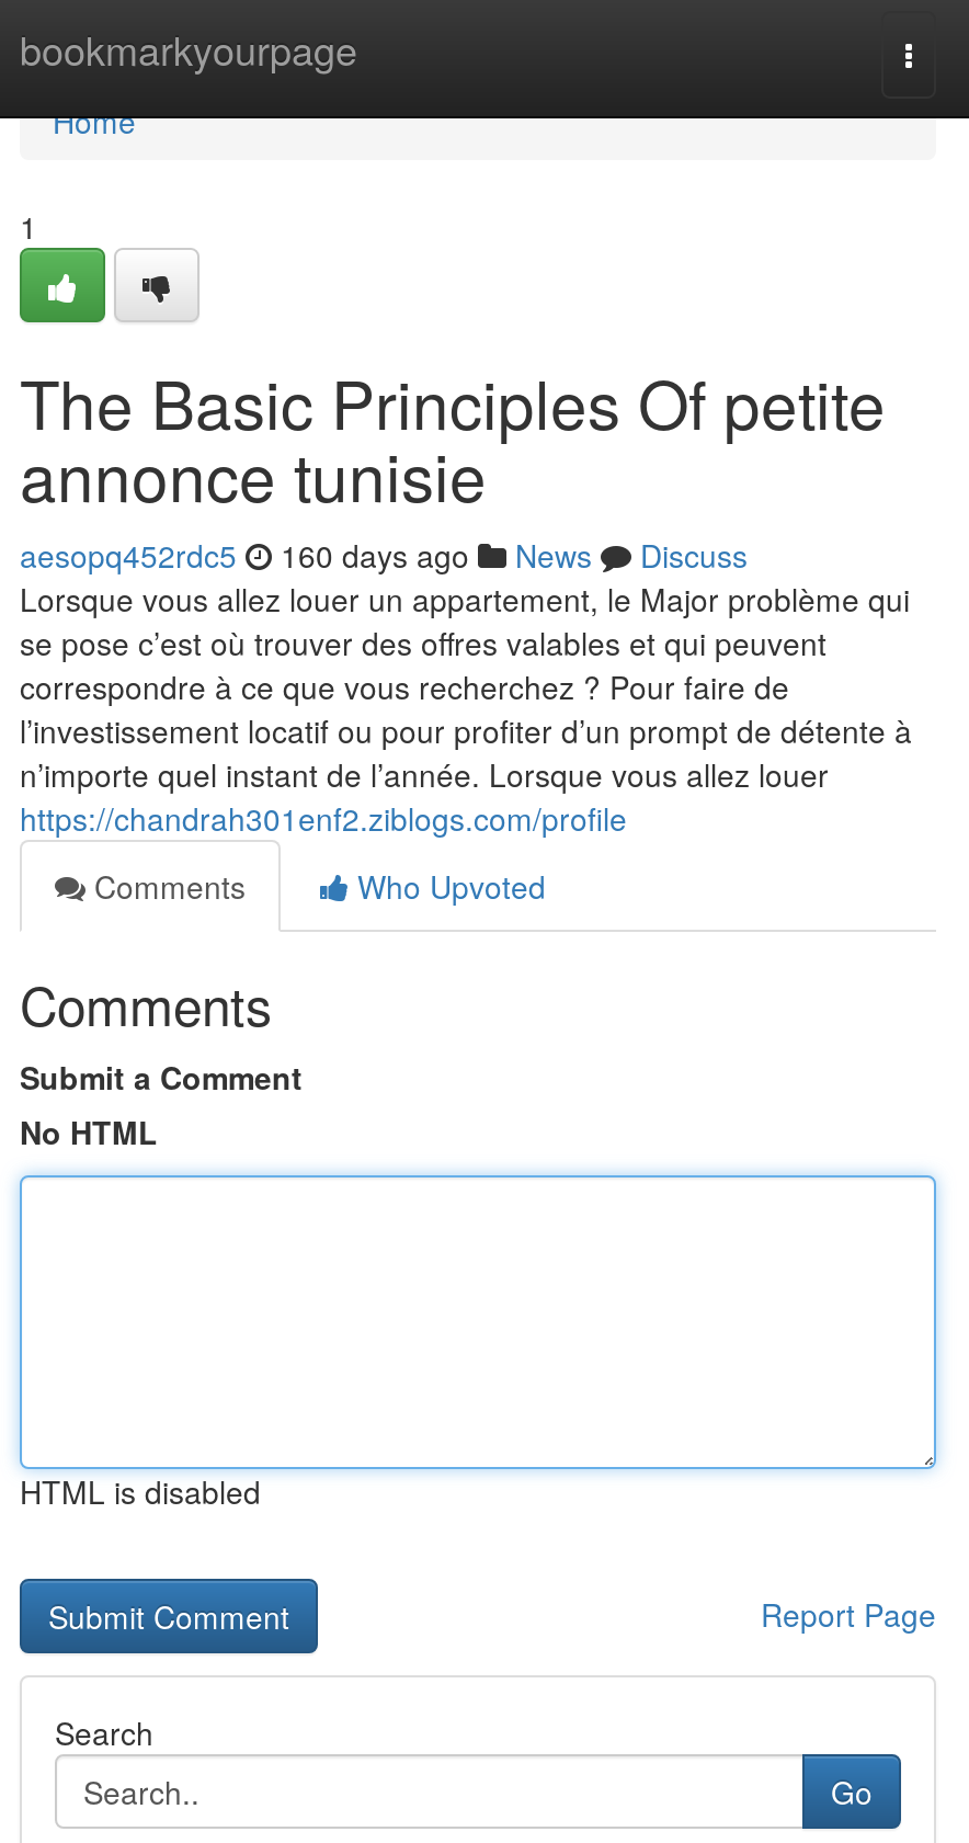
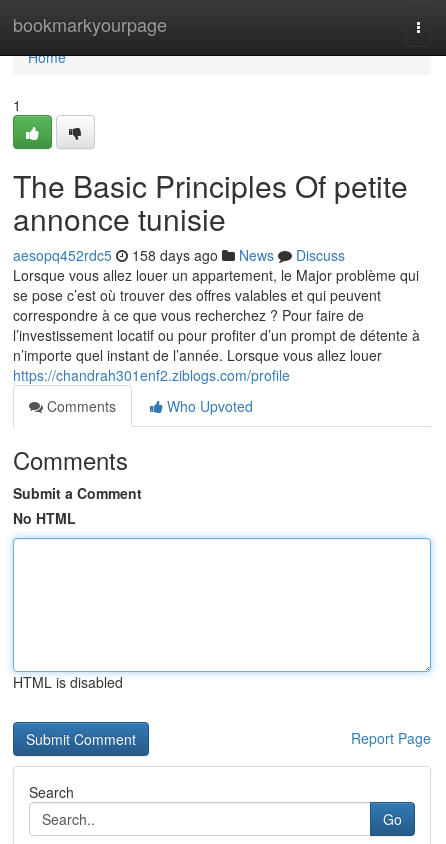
- aesopq452rdc5 160 days ago News Discuss
+ aesopq452rdc5 158 days ago News Discuss
